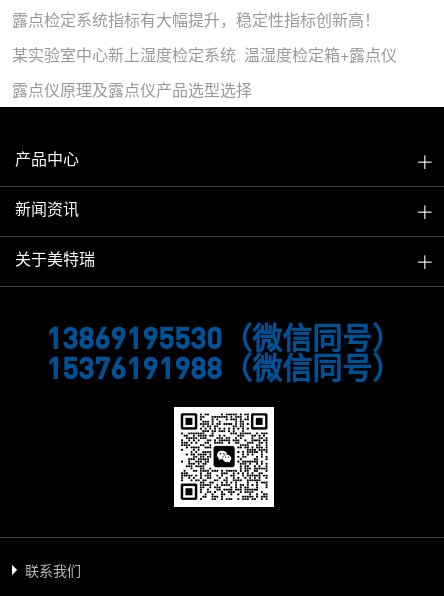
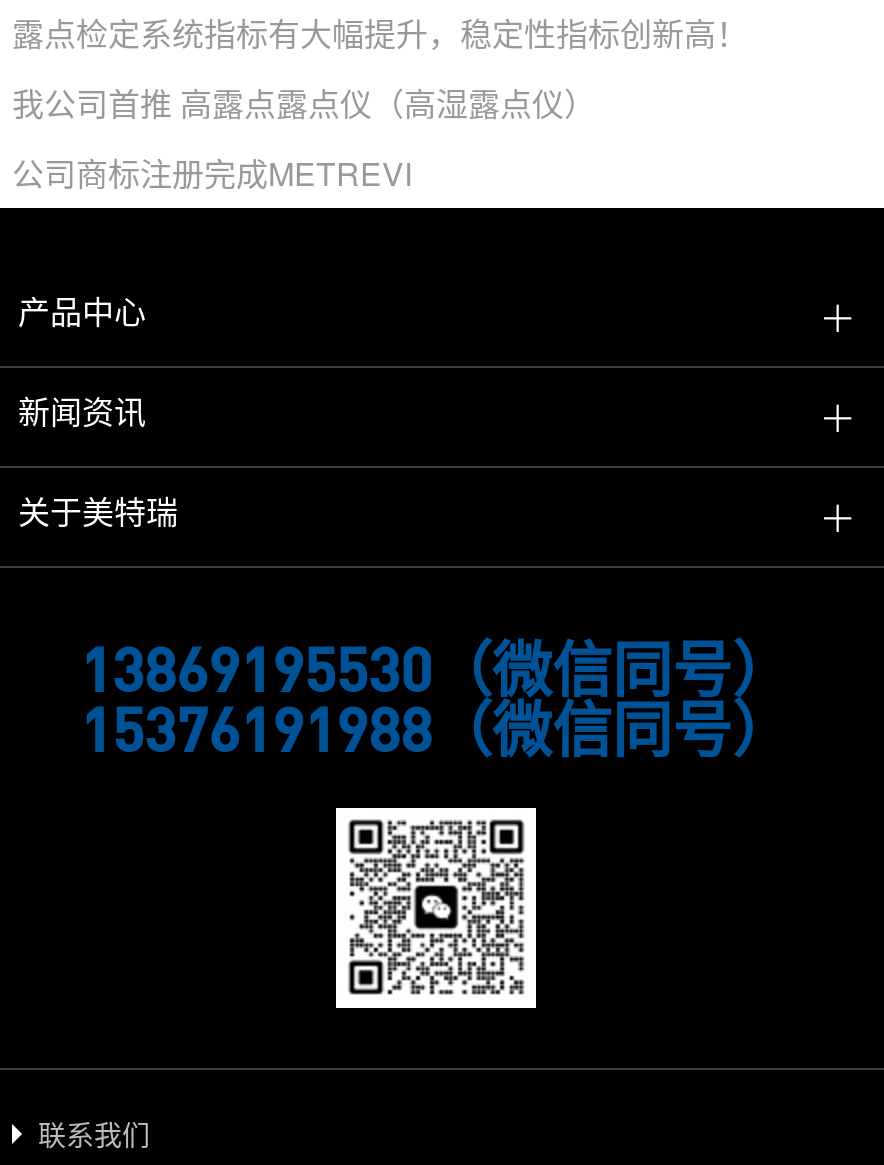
- 某实验室中心新上湿度检定系统 温湿度检定箱+露点仪
+ 我公司首推 高露点露点仪（高湿露点仪）

- 露点仪原理及露点仪产品选型选择
+ 公司商标注册完成METREVI
